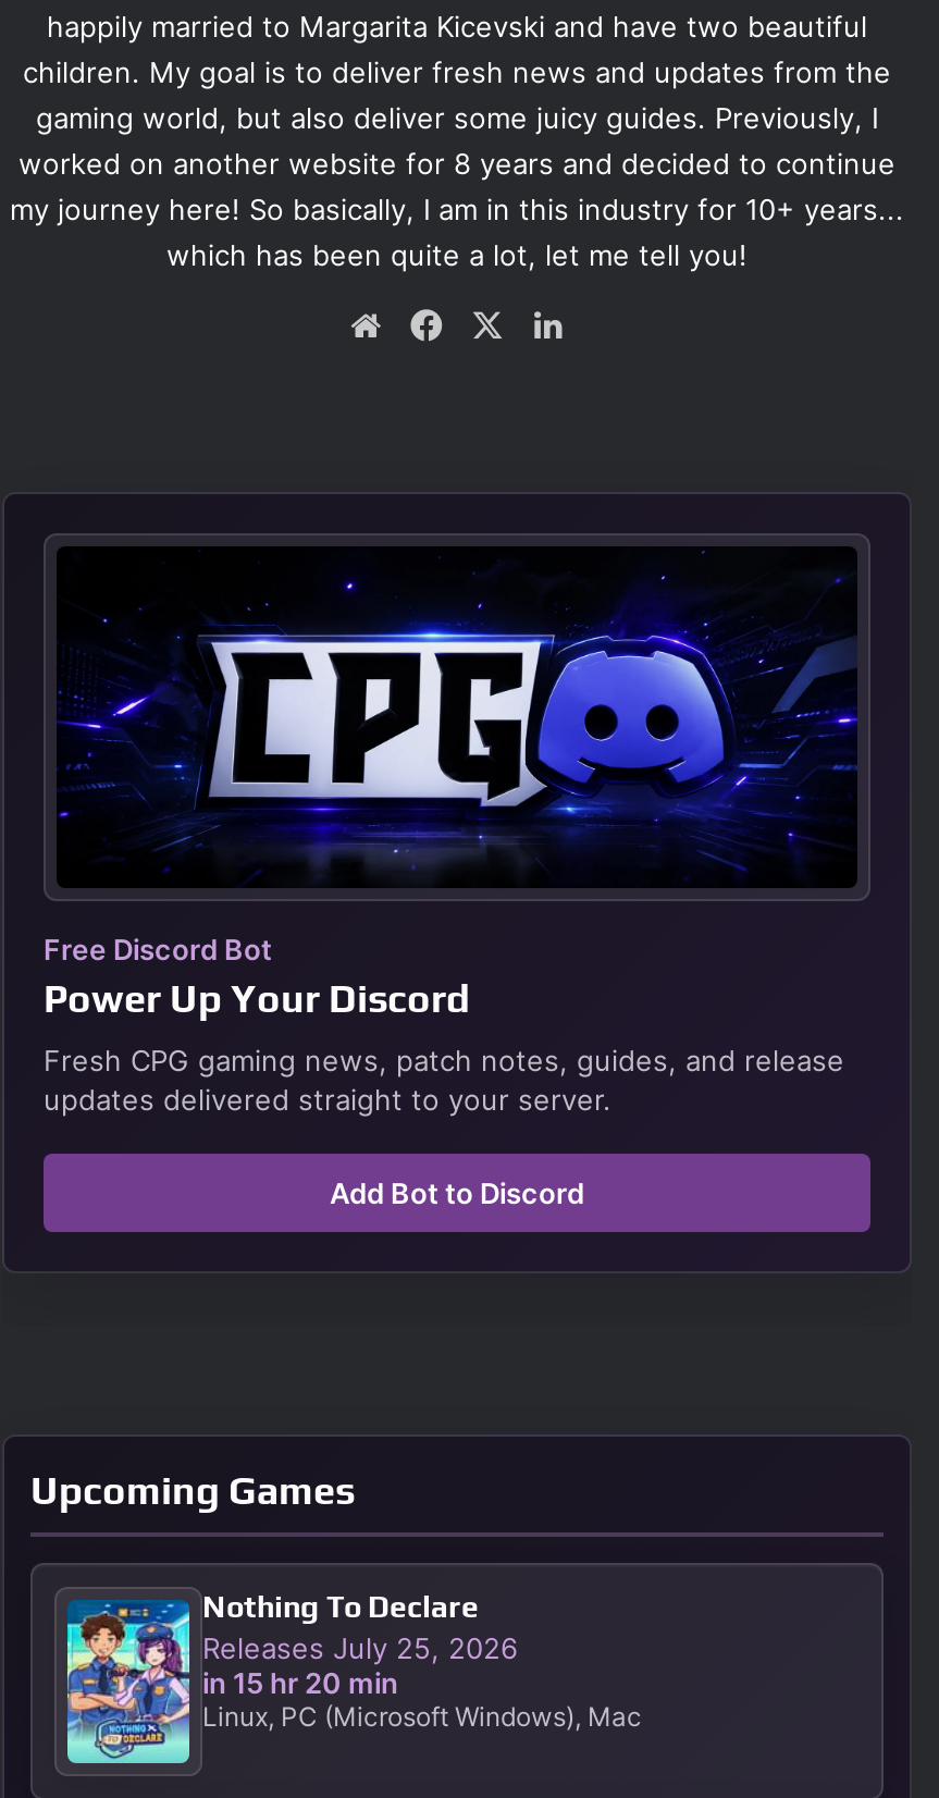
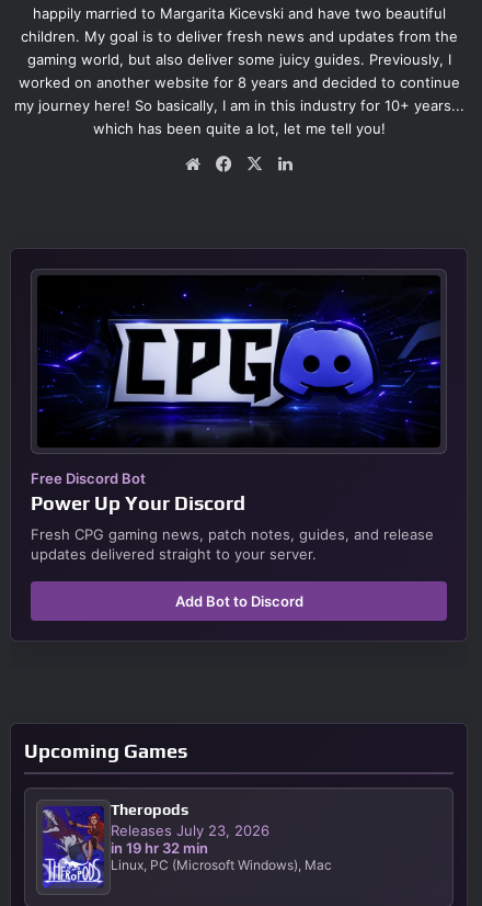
- [image]
- Nothing To Declare
- Releases July 25, 2026
- in 15 hr 20 min
+ [image]
+ Theropods
+ Releases July 23, 2026
+ in 19 hr 32 min
